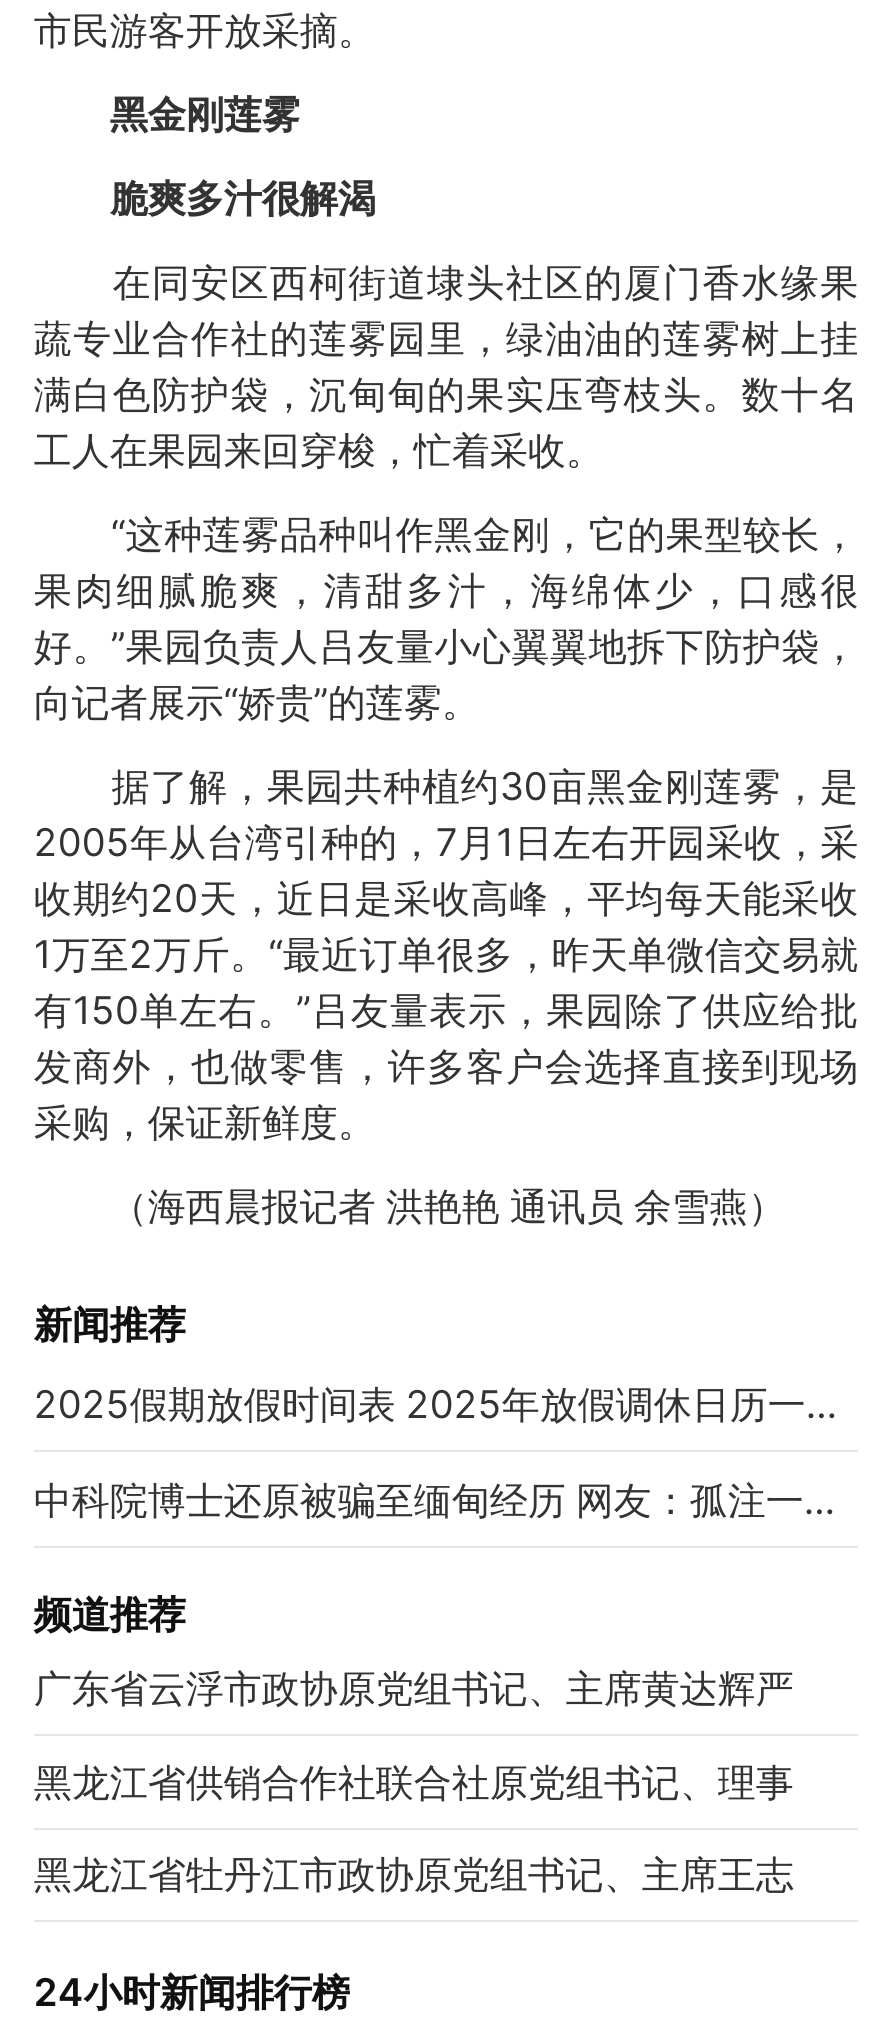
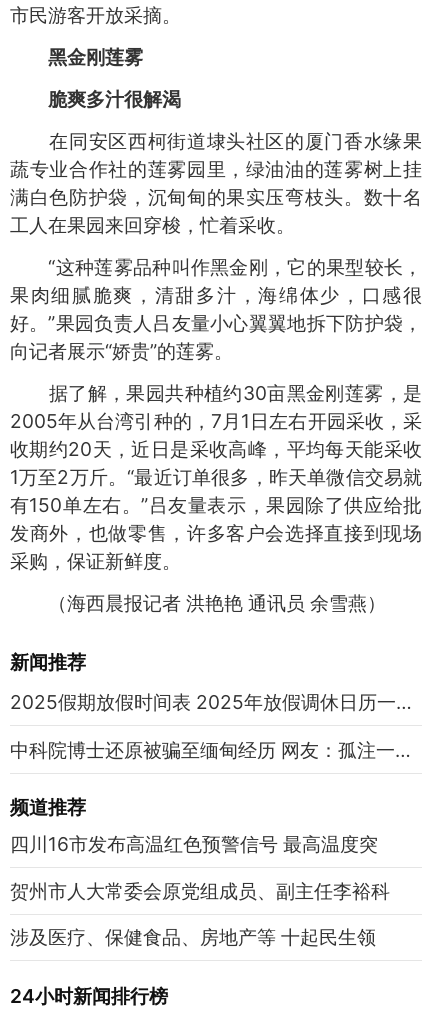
- 广东省云浮市政协原党组书记、主席黄达辉严
+ 四川16市发布高温红色预警信号 最高温度突

- 黑龙江省供销合作社联合社原党组书记、理事
+ 贺州市人大常委会原党组成员、副主任李裕科

- 黑龙江省牡丹江市政协原党组书记、主席王志
+ 涉及医疗、保健食品、房地产等 十起民生领
